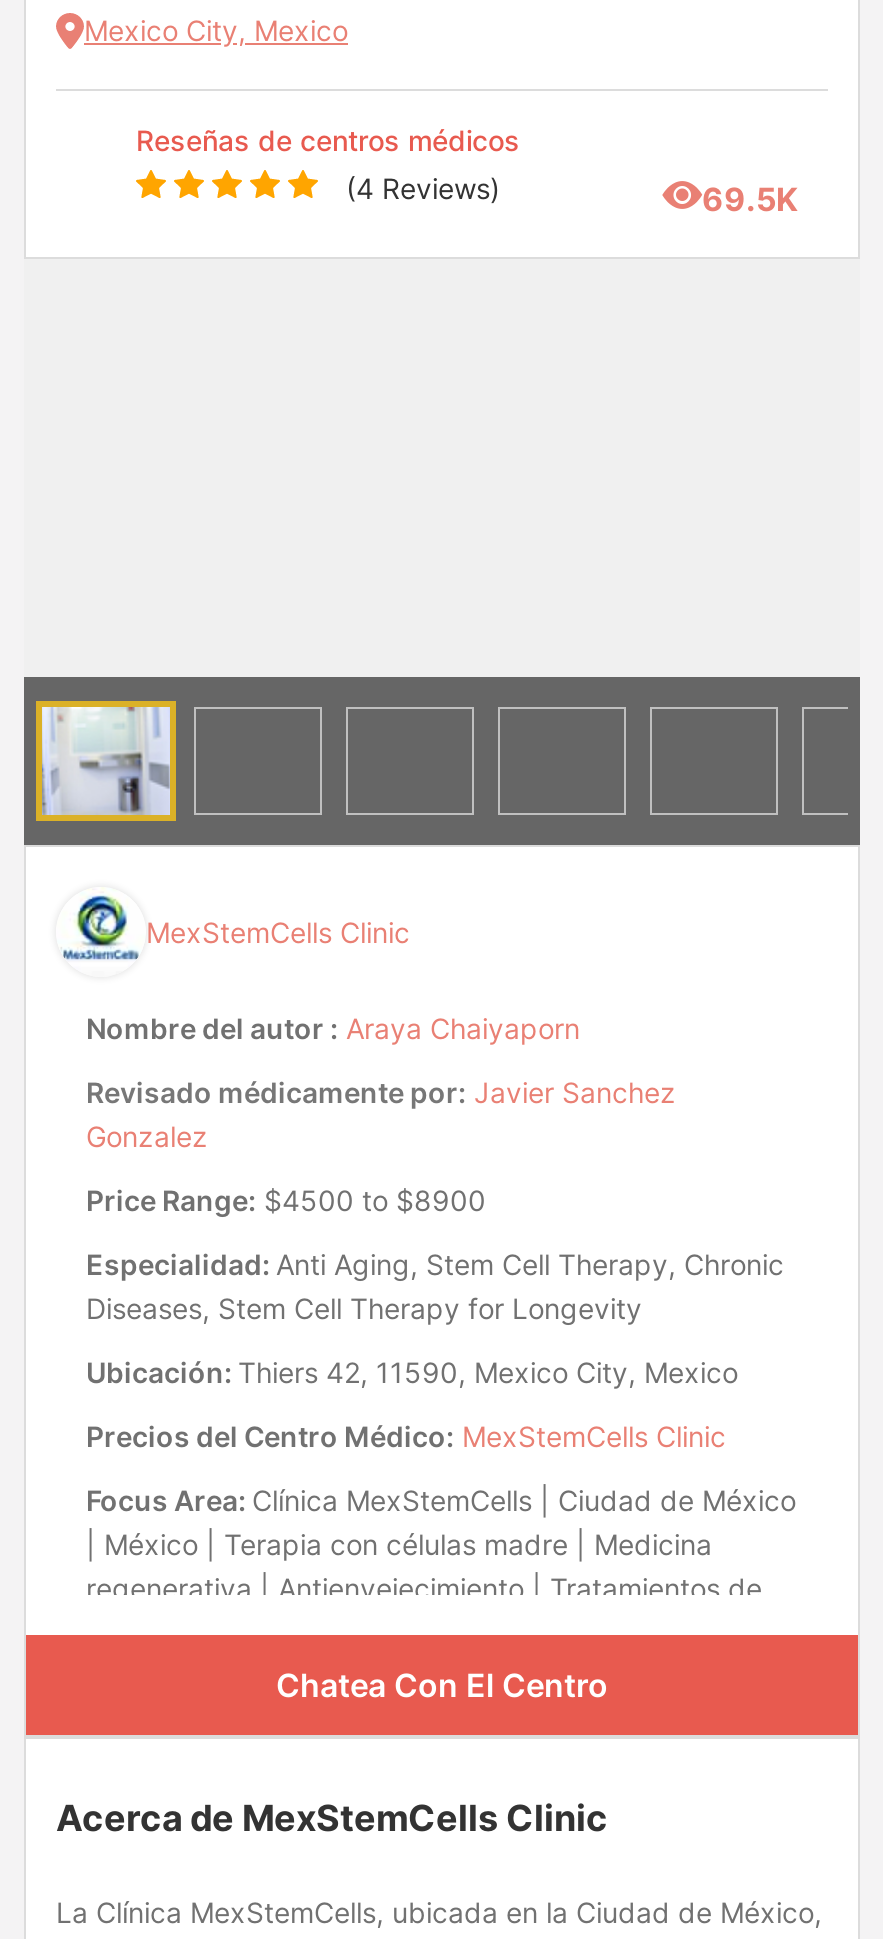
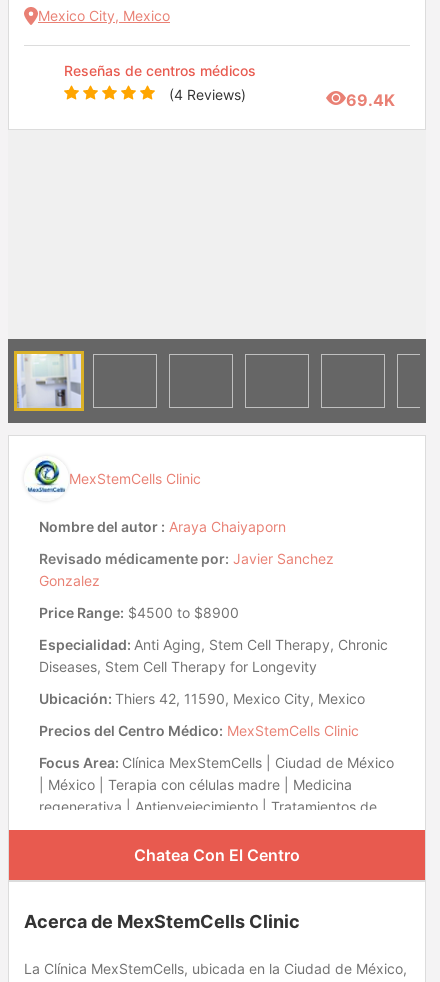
- 69.5K
+ 69.4K
